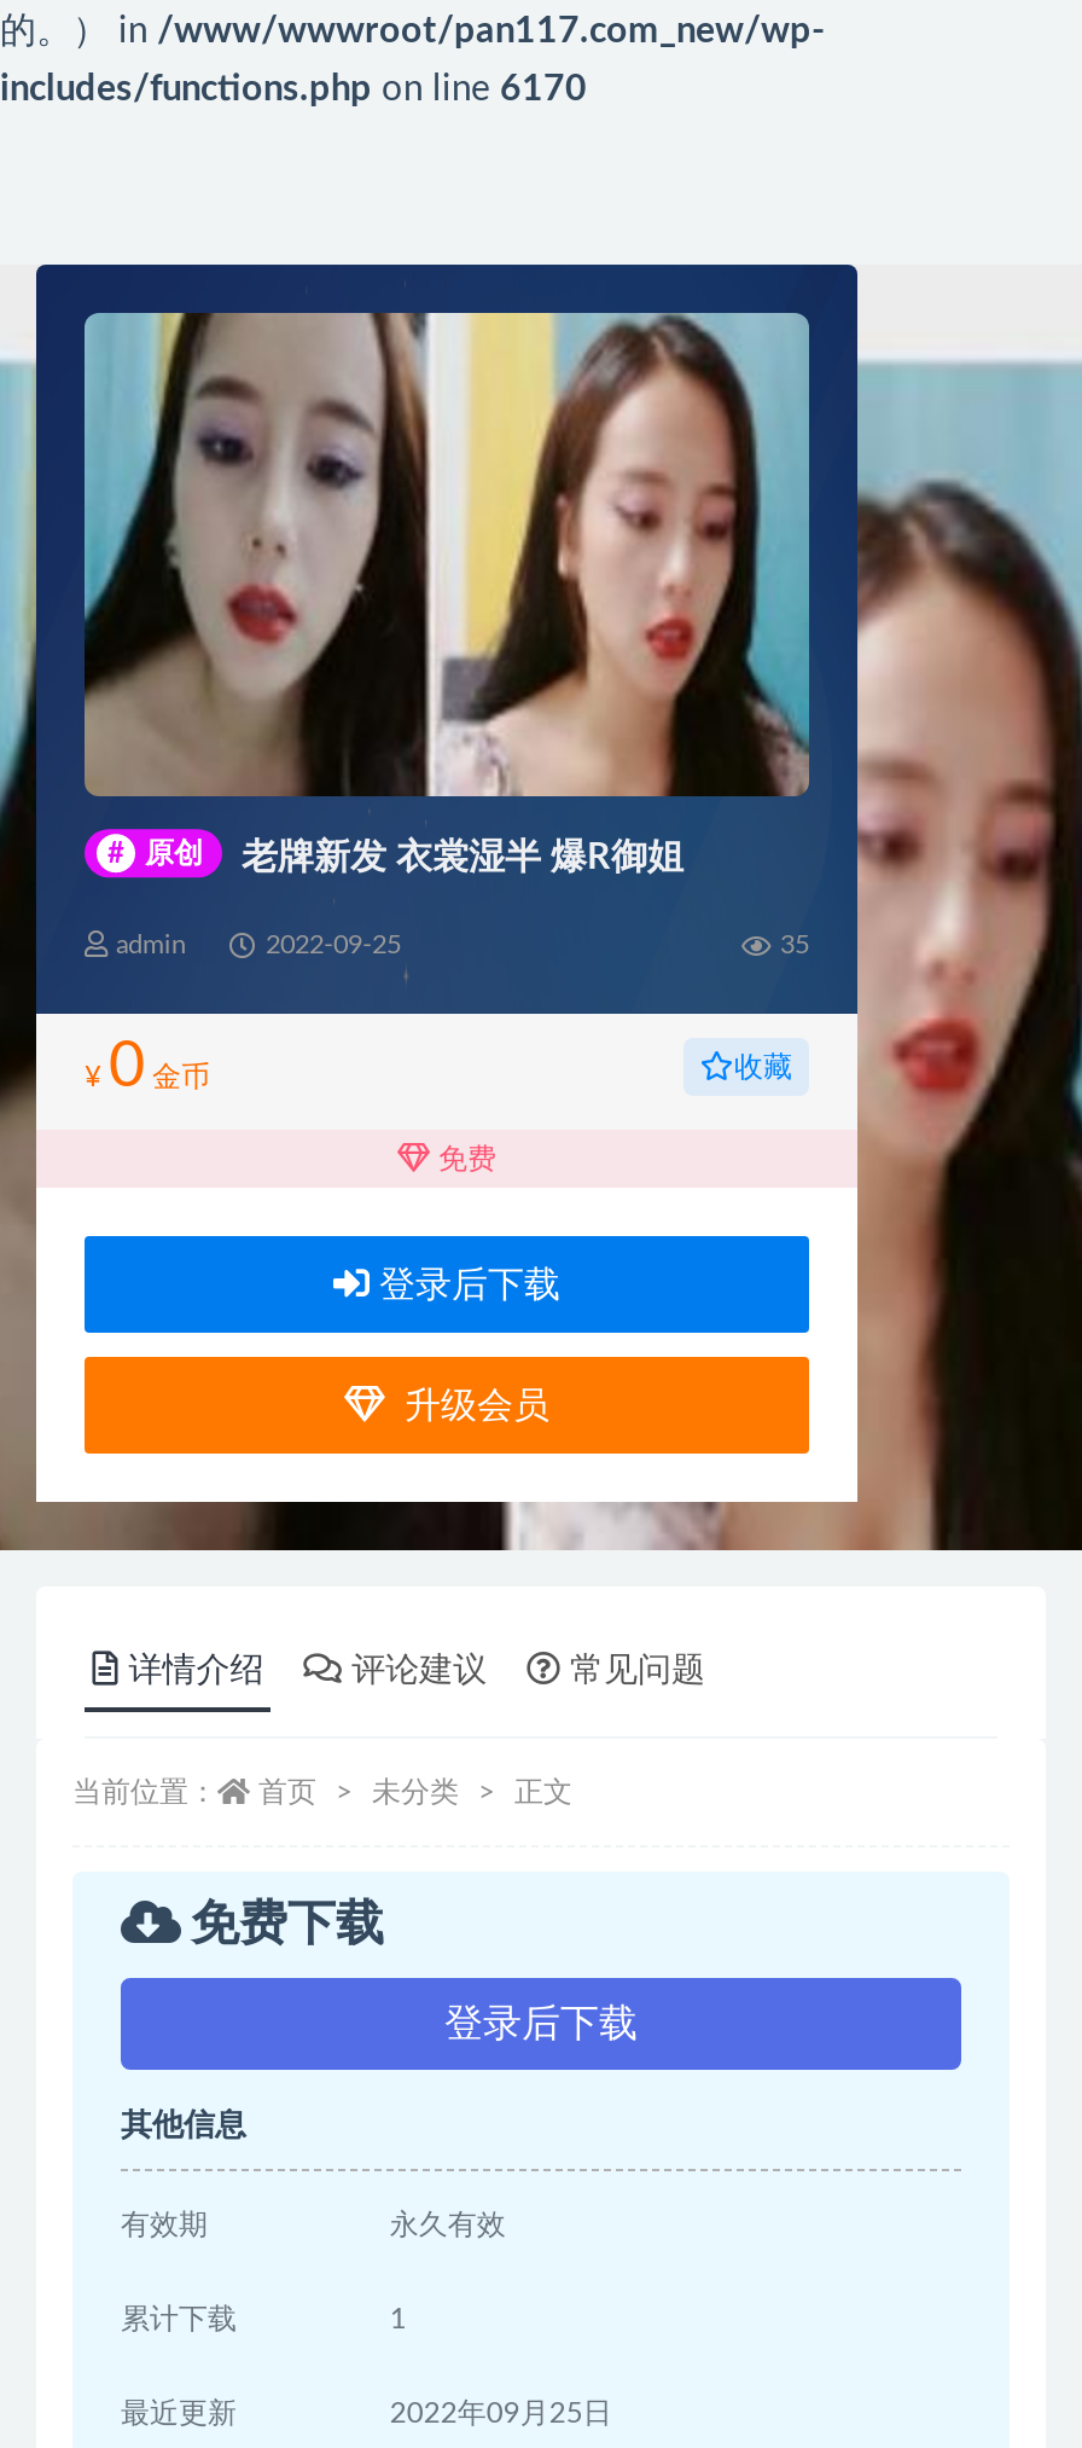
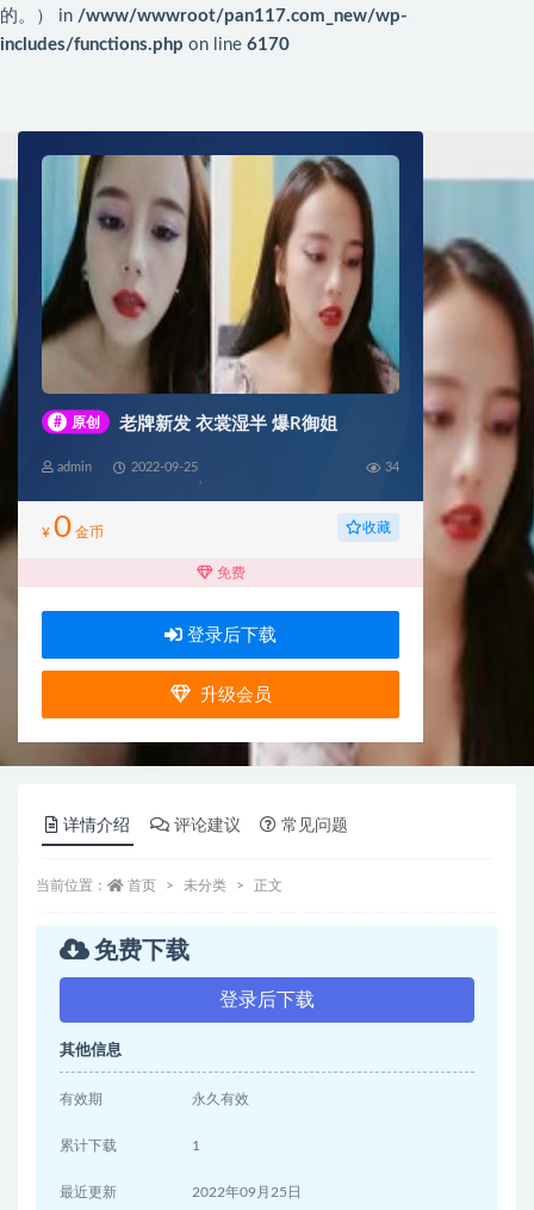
- 35
+ 34
